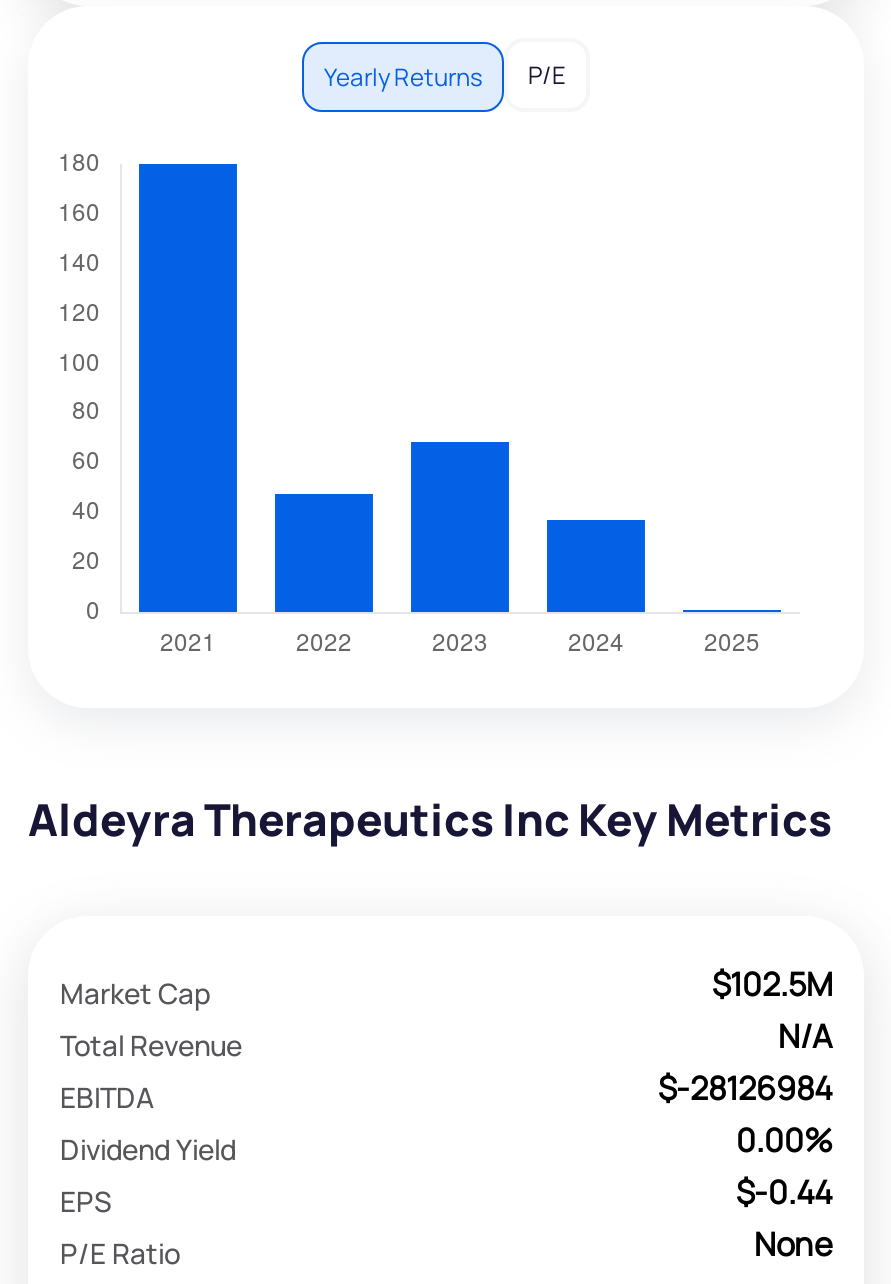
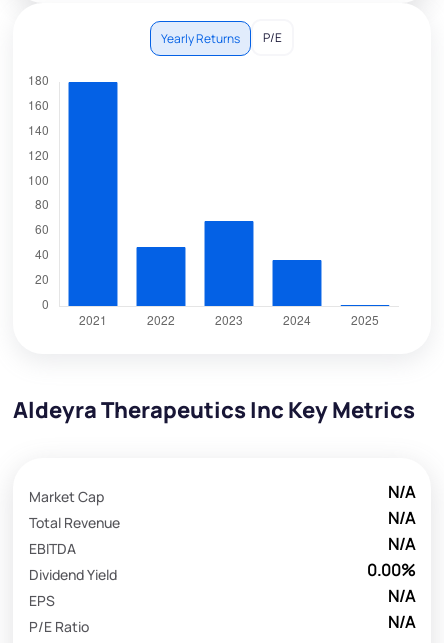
- $102.5M
+ N/A

- $-28126984
+ N/A

- $-0.44
+ N/A

- None
+ N/A
